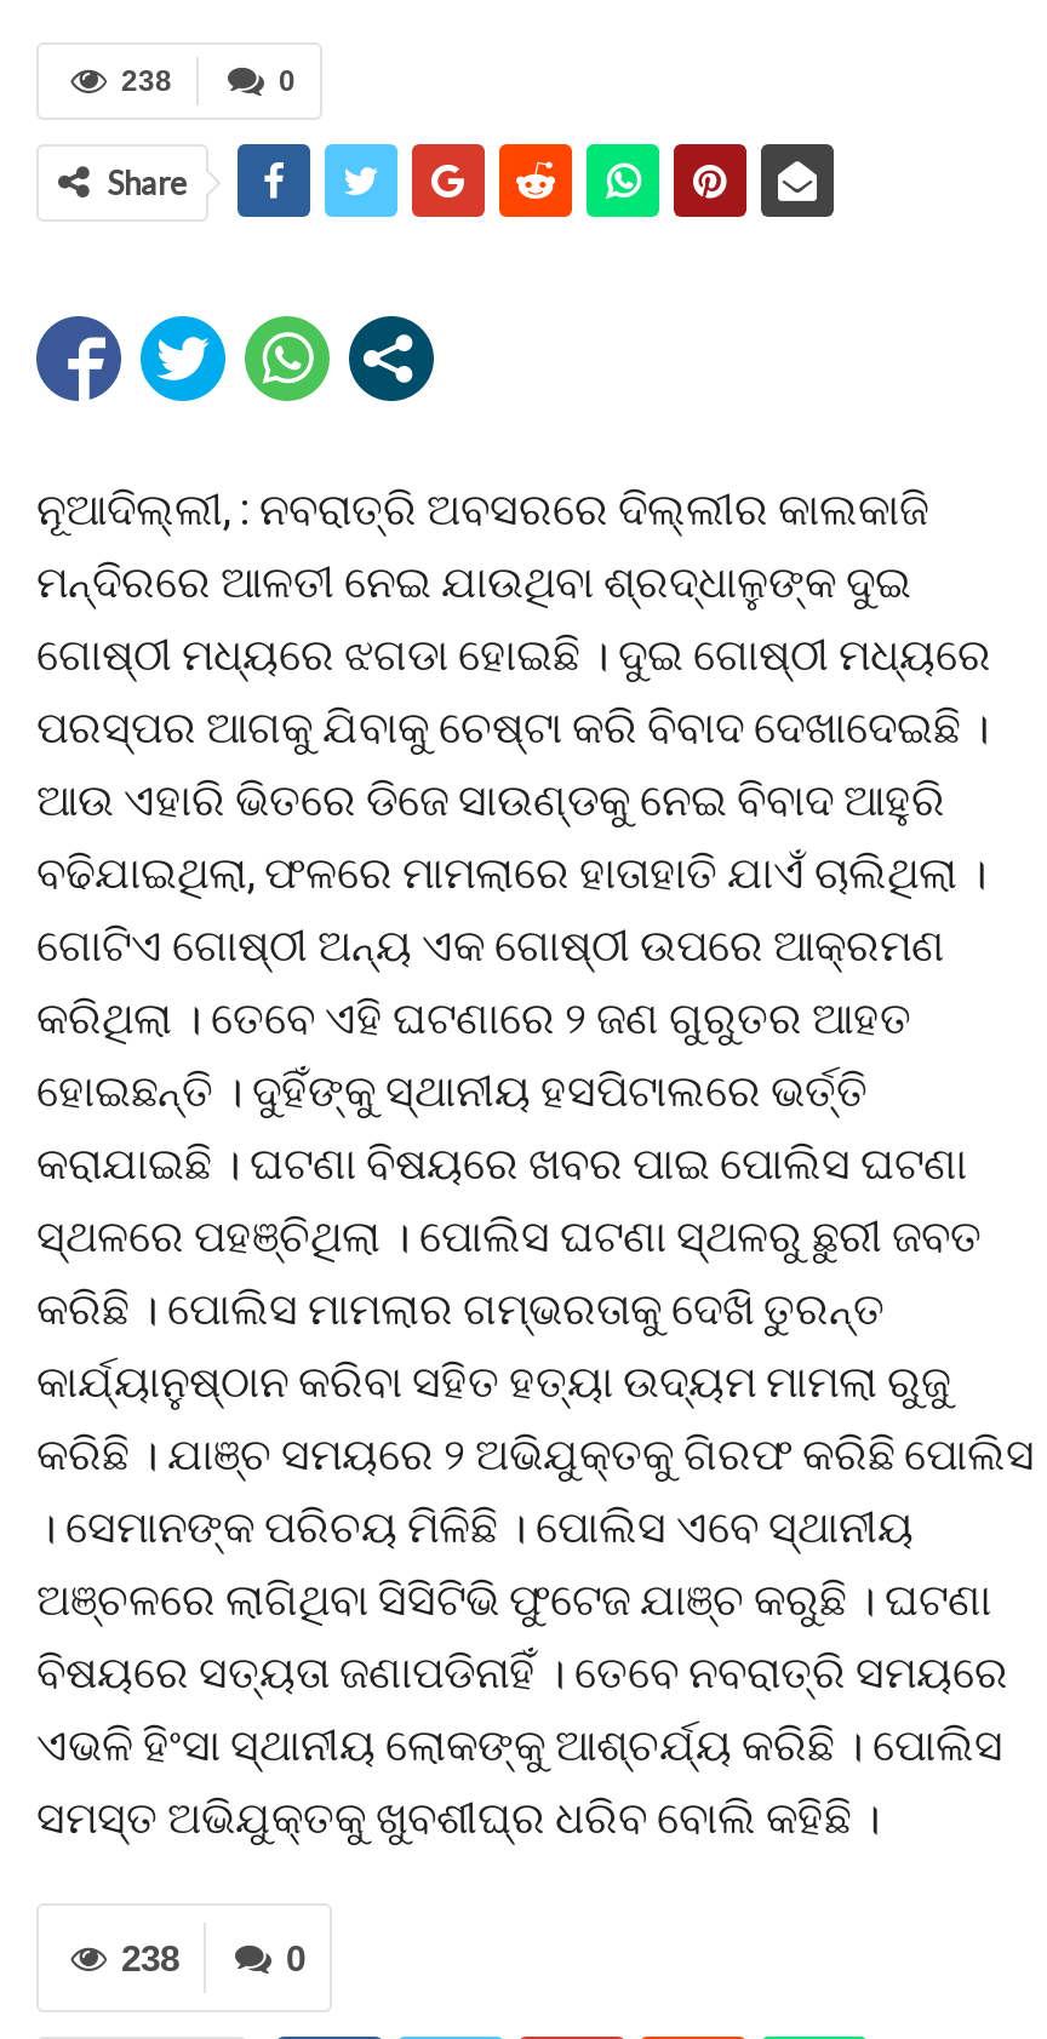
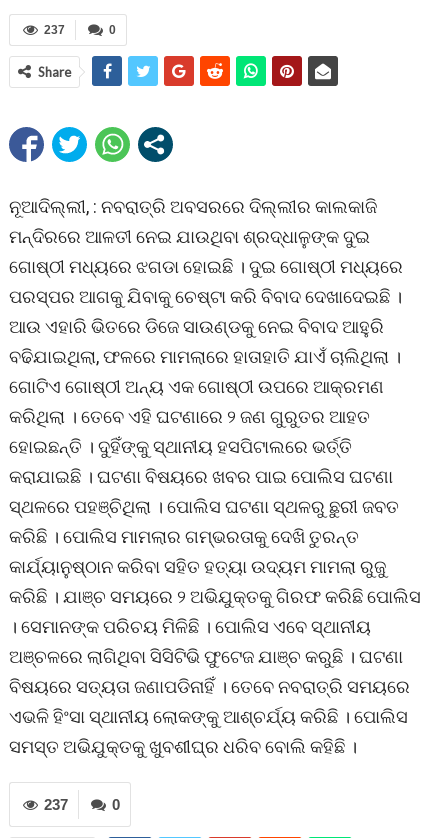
- 238
+ 237

- 238
+ 237
